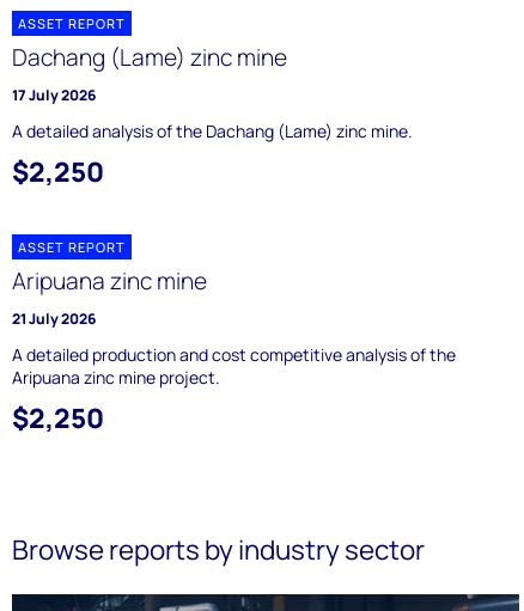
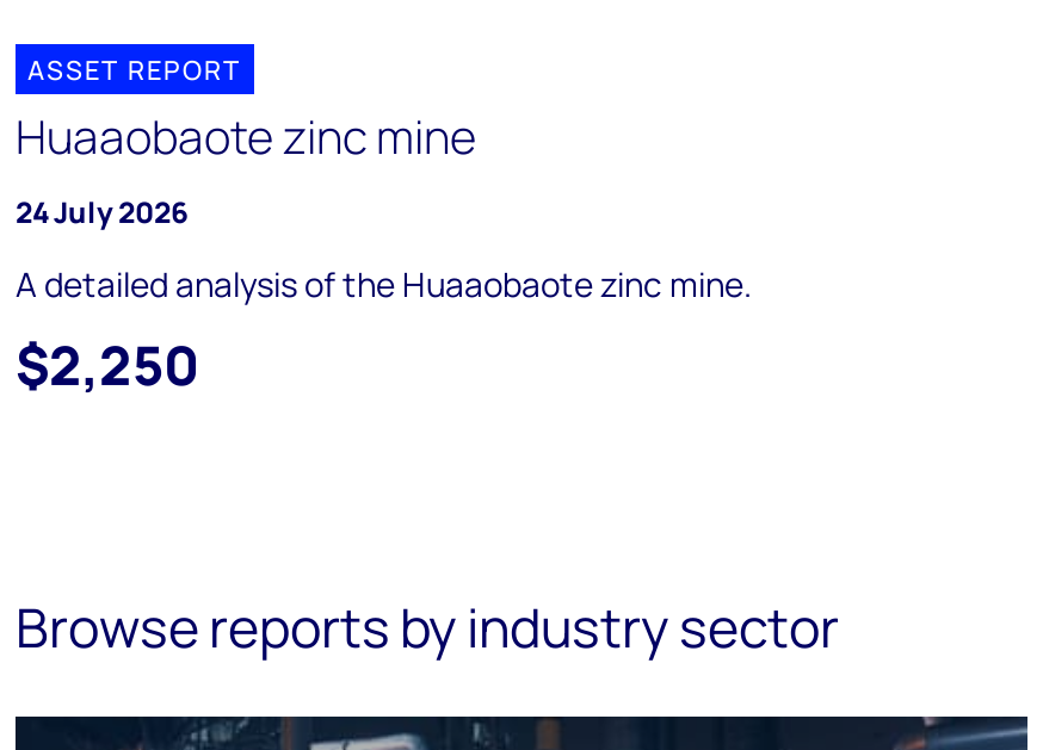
- Dachang (Lame) zinc mine
- 17 July 2026
- A detailed analysis of the Dachang (Lame) zinc mine.
- $2,250
- ASSET REPORT
- Aripuana zinc mine
- 21 July 2026
- A detailed production and cost competitive analysis of the
- Aripuana zinc mine project.
+ Huaaobaote zinc mine
+ 24 July 2026
+ A detailed analysis of the Huaaobaote zinc mine.
